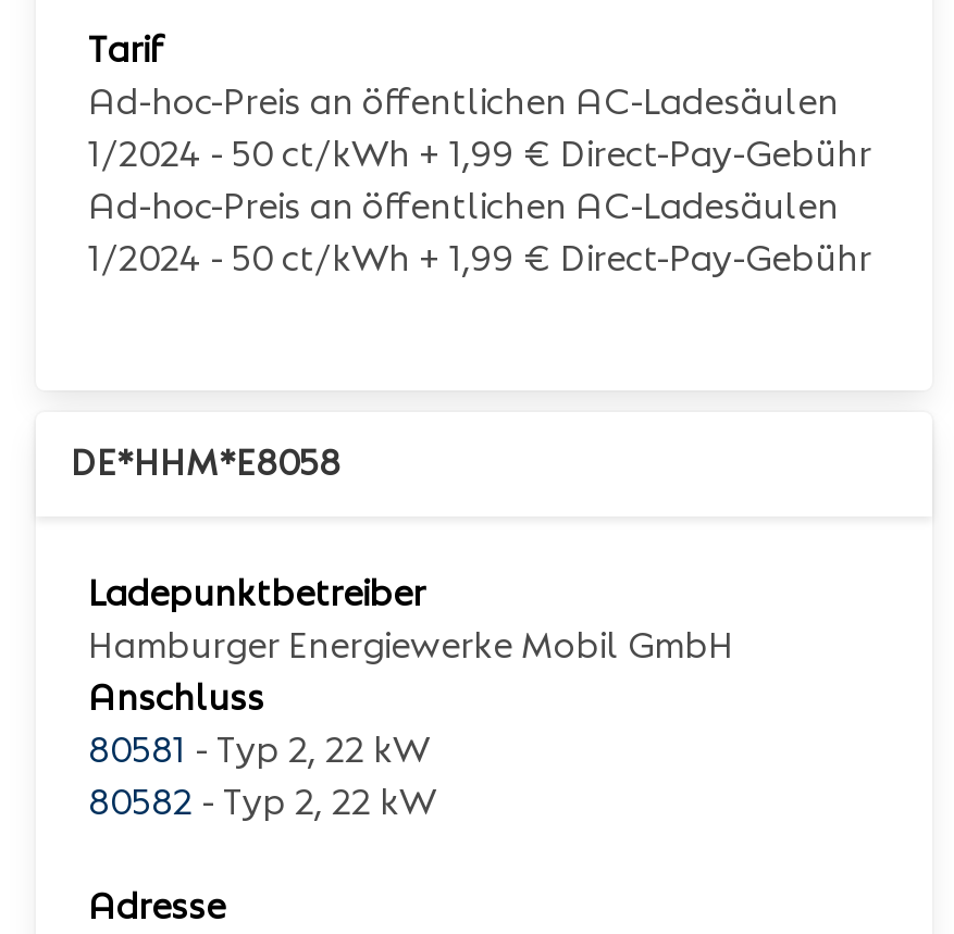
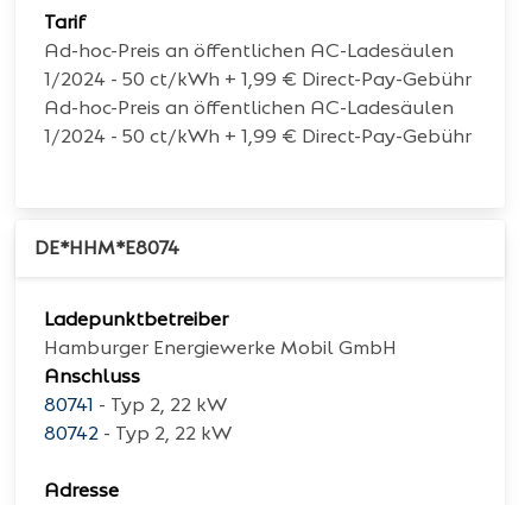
- DE*HHM*E8058
+ DE*HHM*E8074

- 80581 - Typ 2, 22 kW
+ 80741 - Typ 2, 22 kW

- 80582 - Typ 2, 22 kW
+ 80742 - Typ 2, 22 kW
